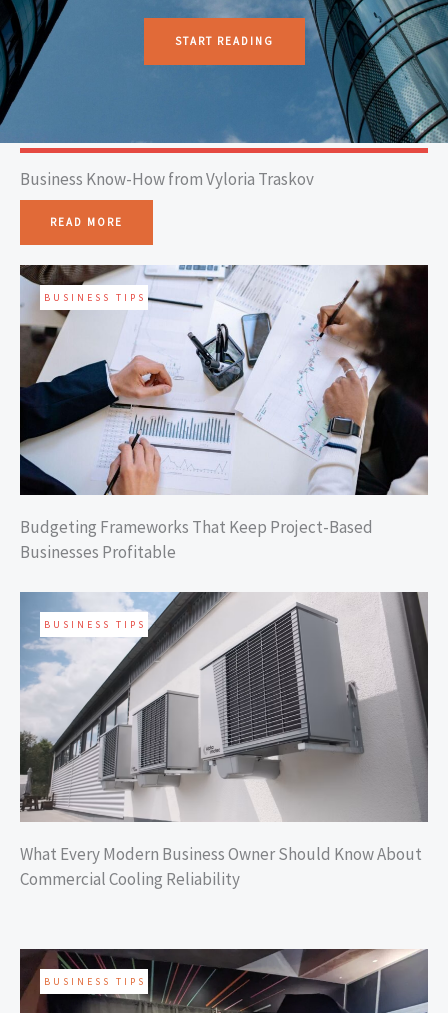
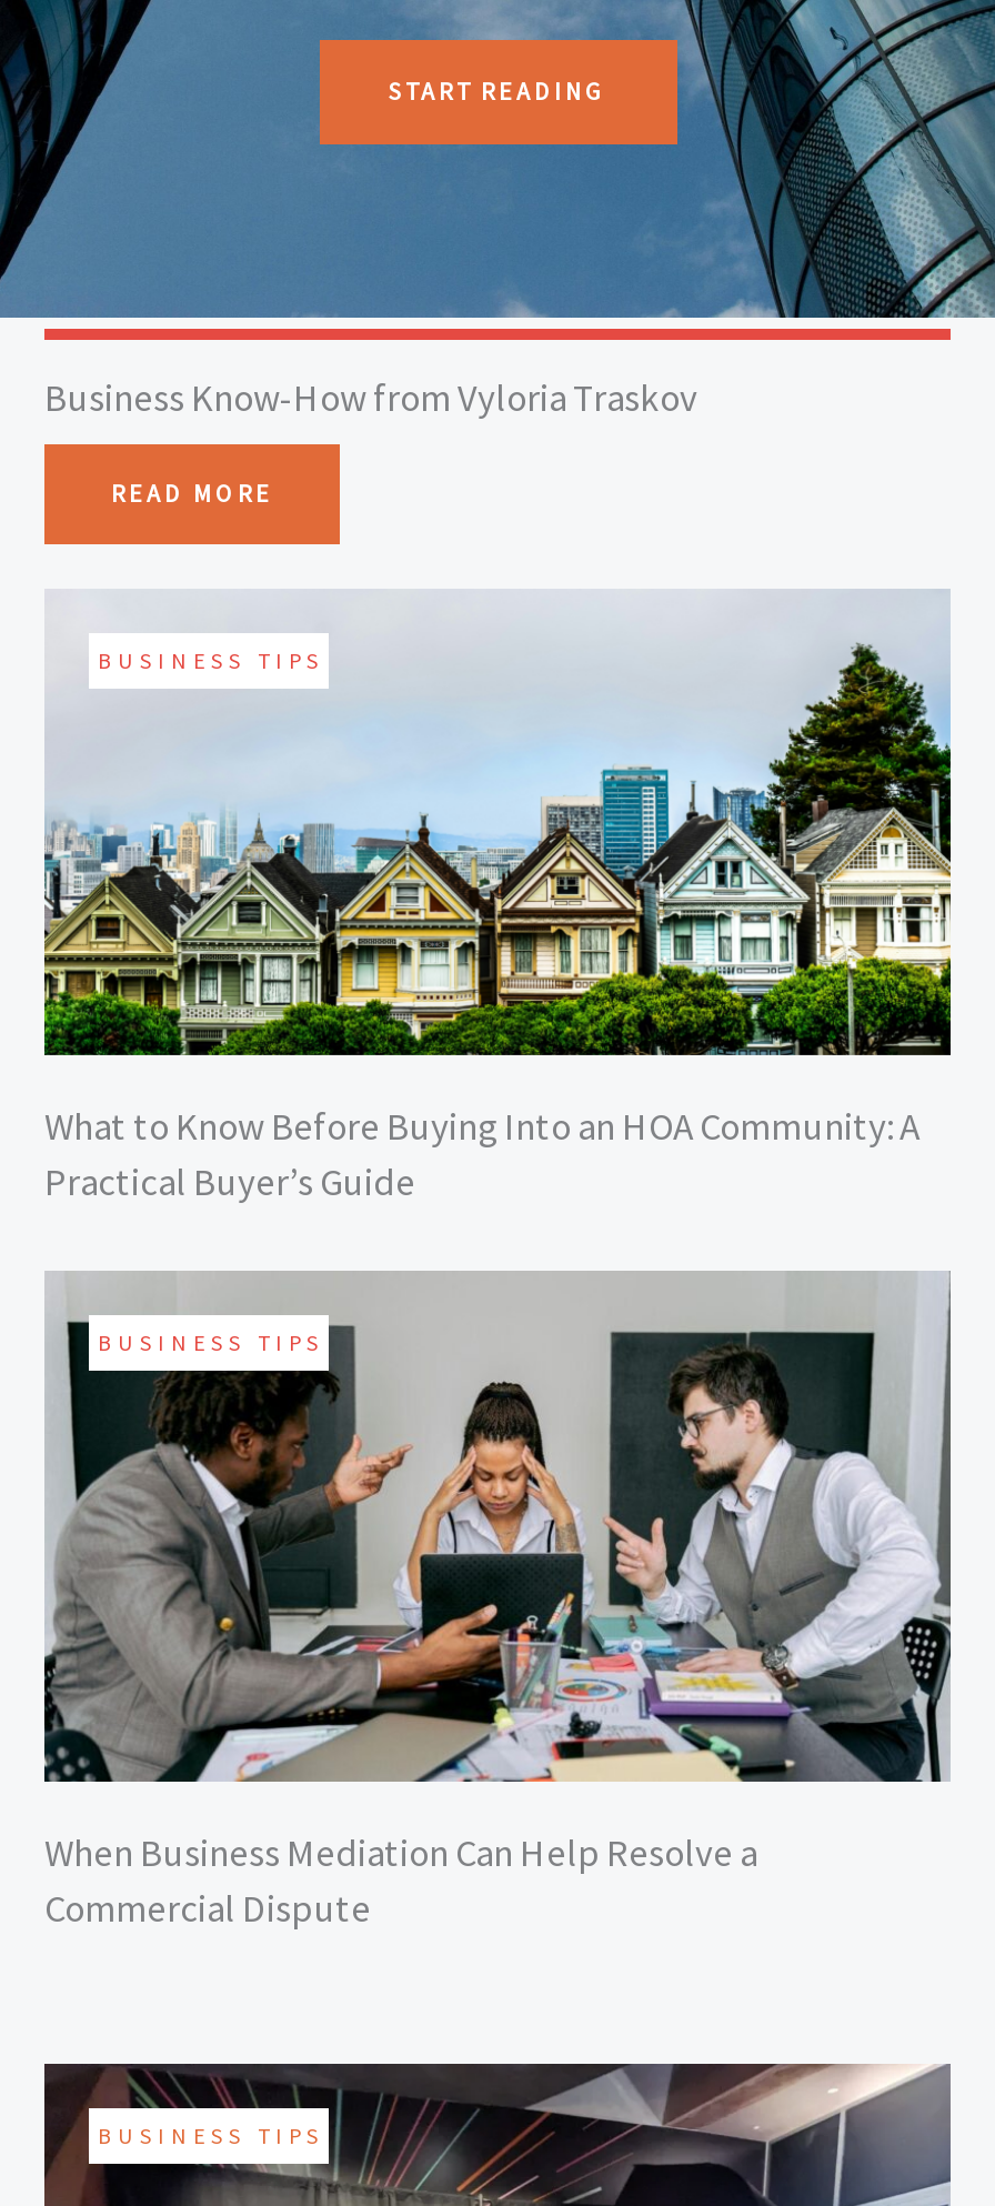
- [image]
- Budgeting Frameworks That Keep Project-Based
- Businesses Profitable
+ [image]
+ What to Know Before Buying Into an HOA Community: A
+ Practical Buyer’s Guide

- [image]
- What Every Modern Business Owner Should Know About
- Commercial Cooling Reliability
+ [image]
+ When Business Mediation Can Help Resolve a
+ Commercial Dispute
